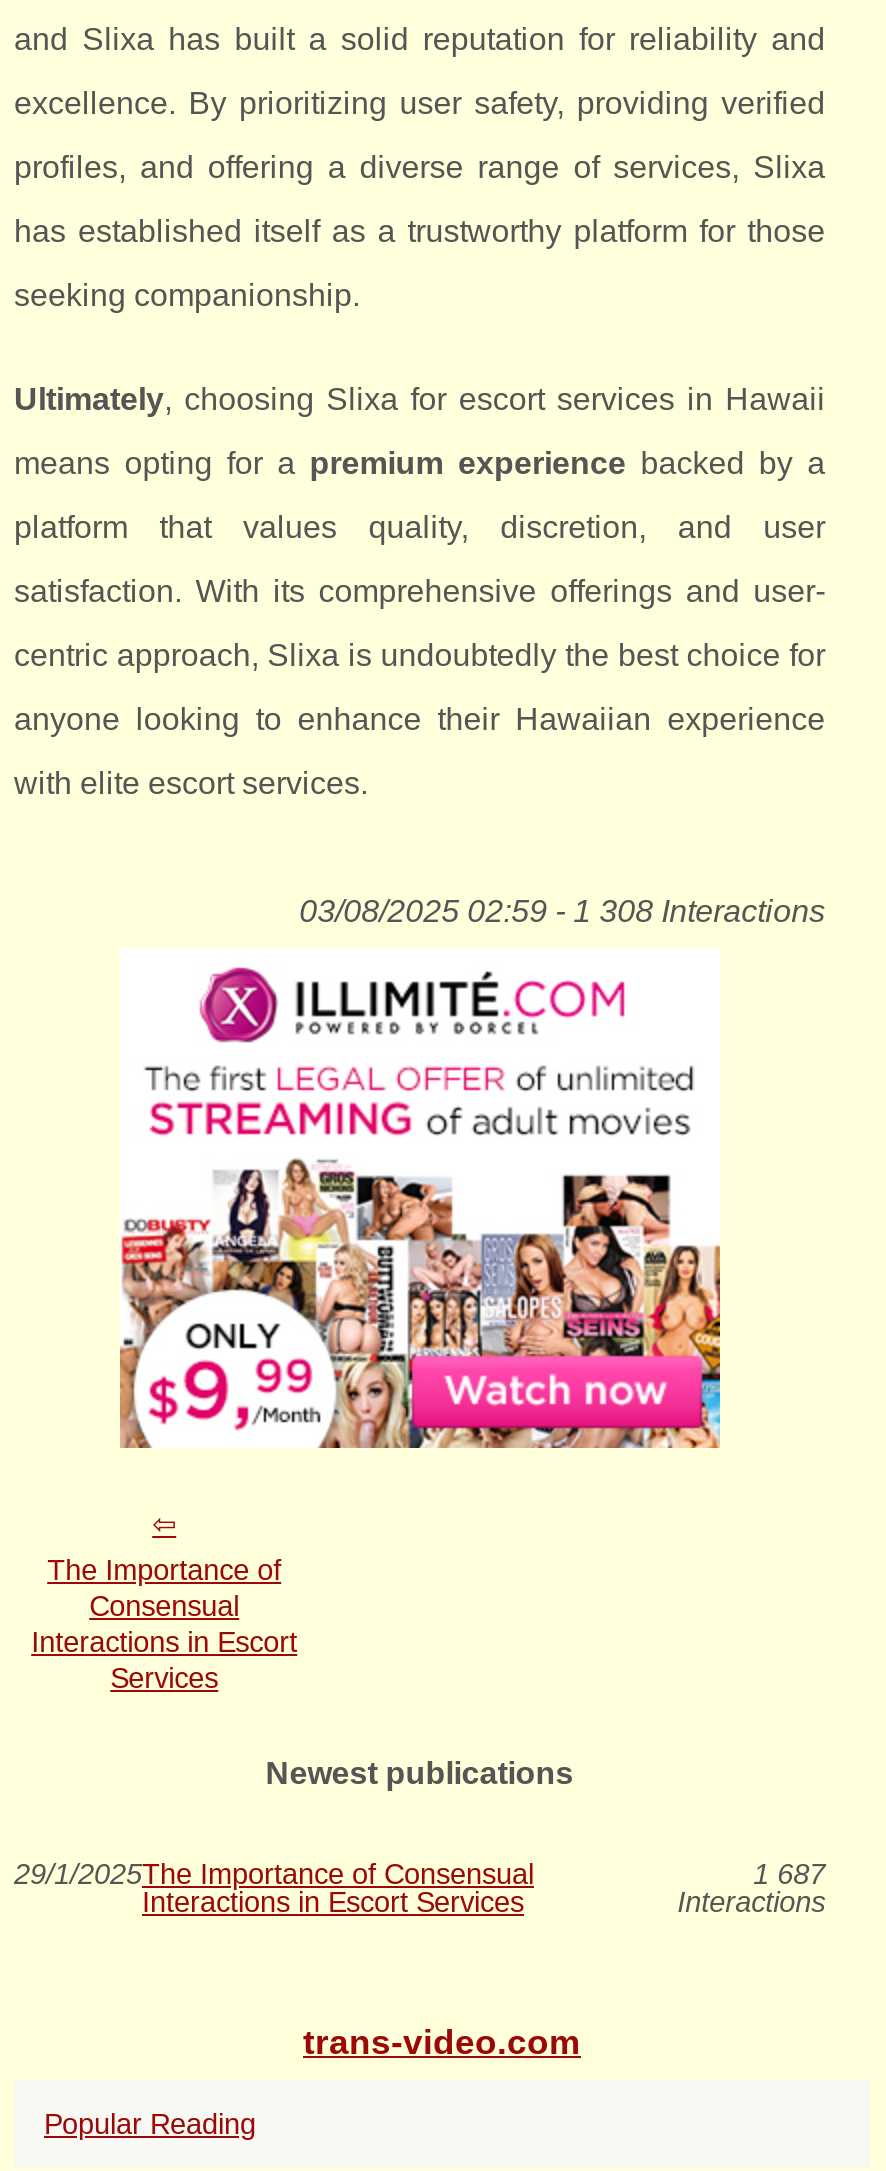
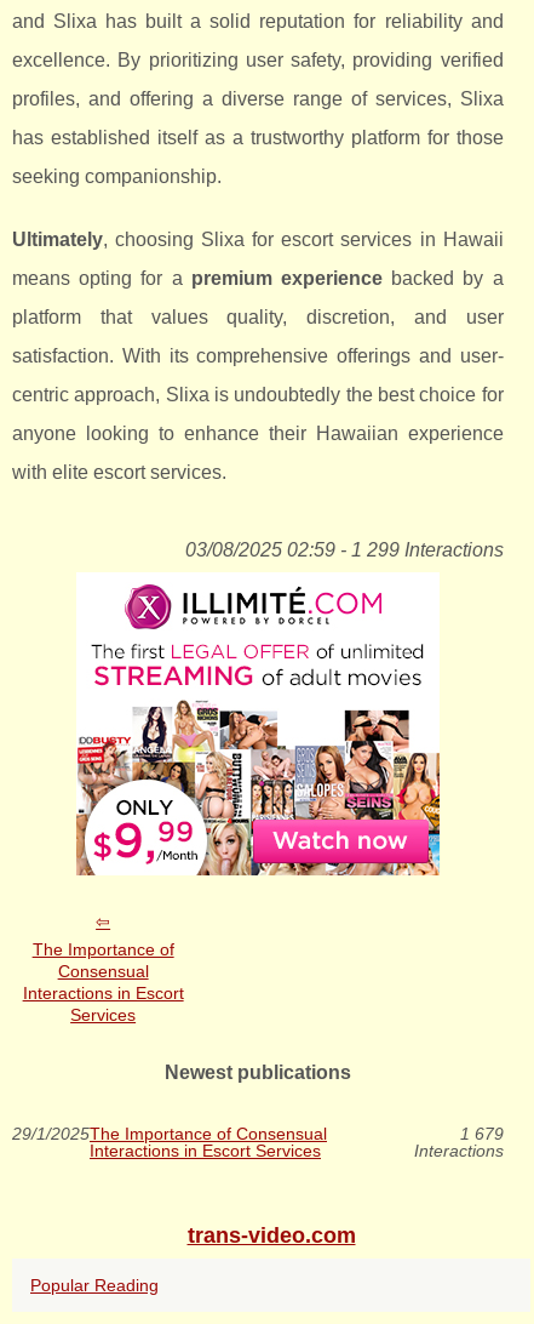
- 03/08/2025 02:59 - 1 308 Interactions
+ 03/08/2025 02:59 - 1 299 Interactions

- 1 687
+ 1 679
